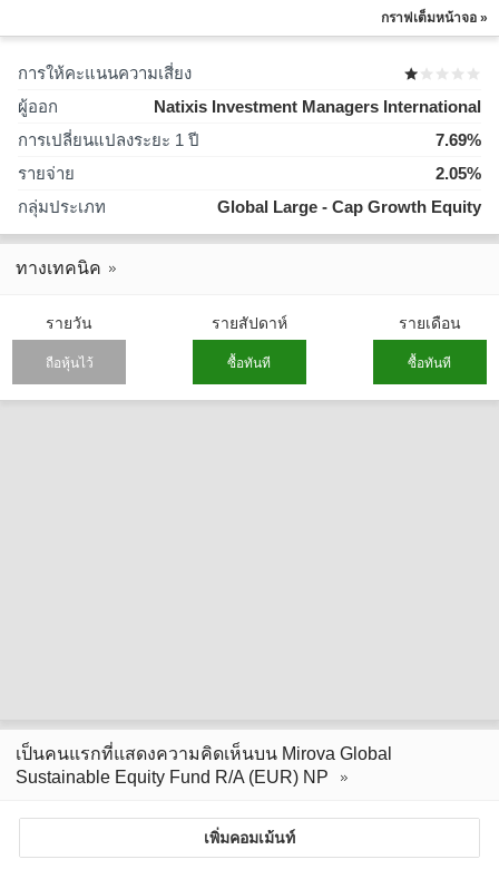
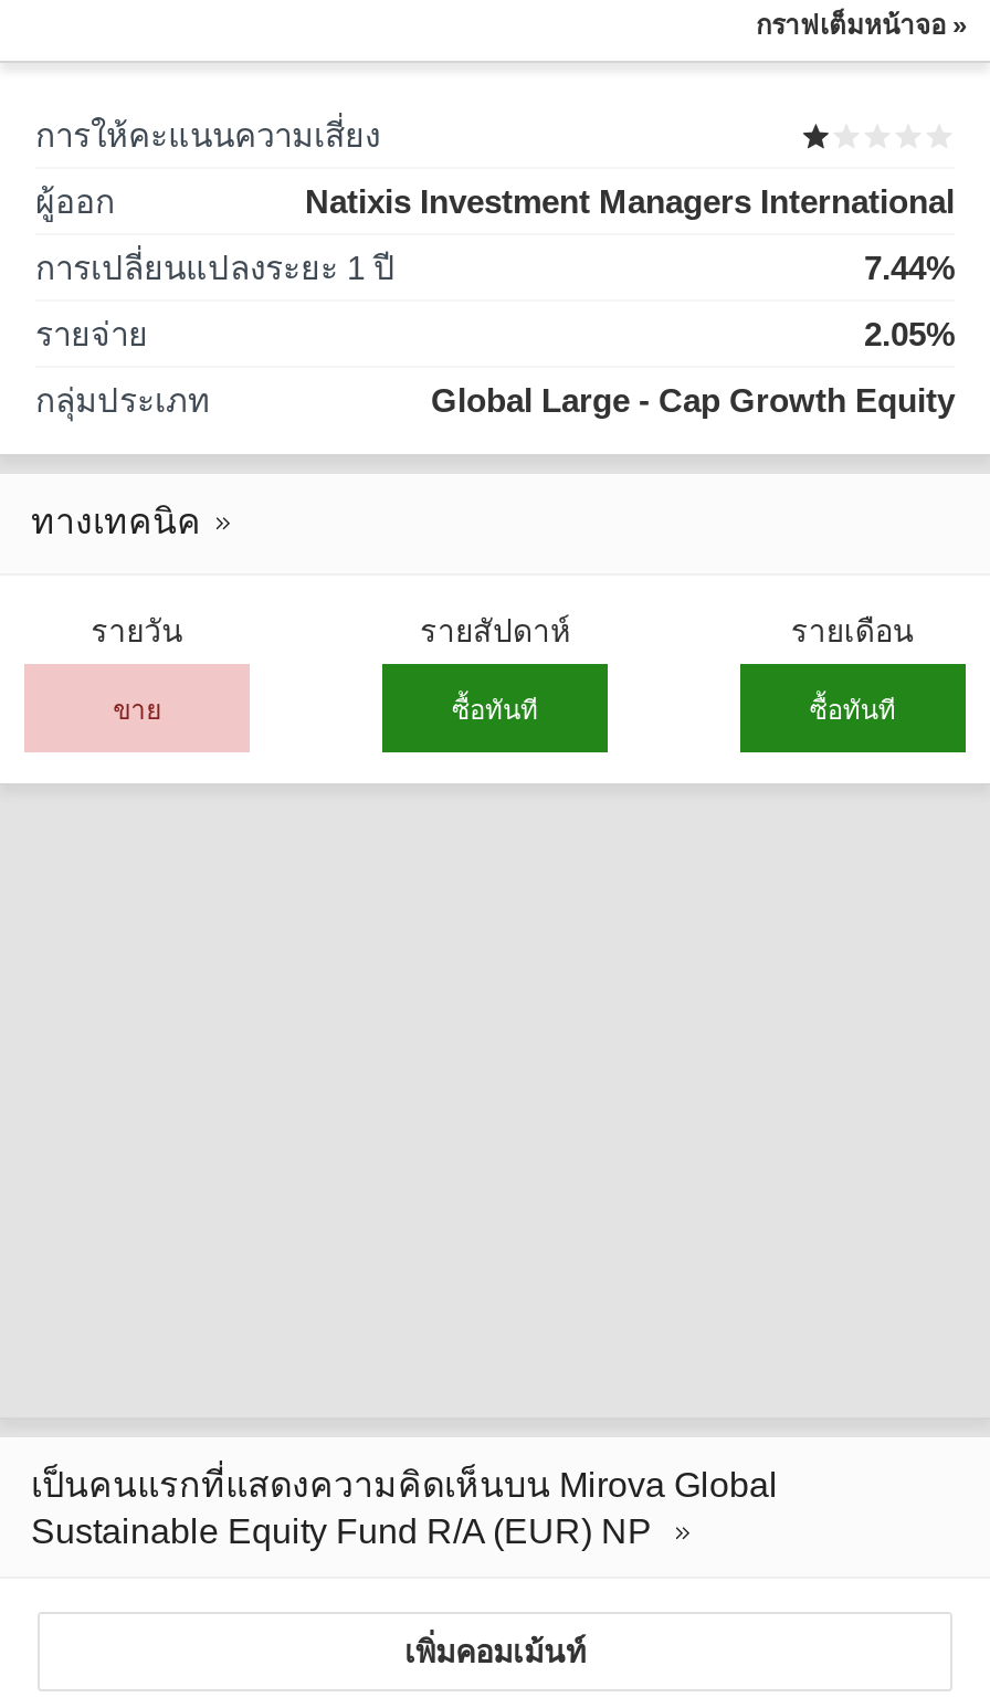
- 7.69%
+ 7.44%

- ถือหุ้นไว้
+ ขาย
